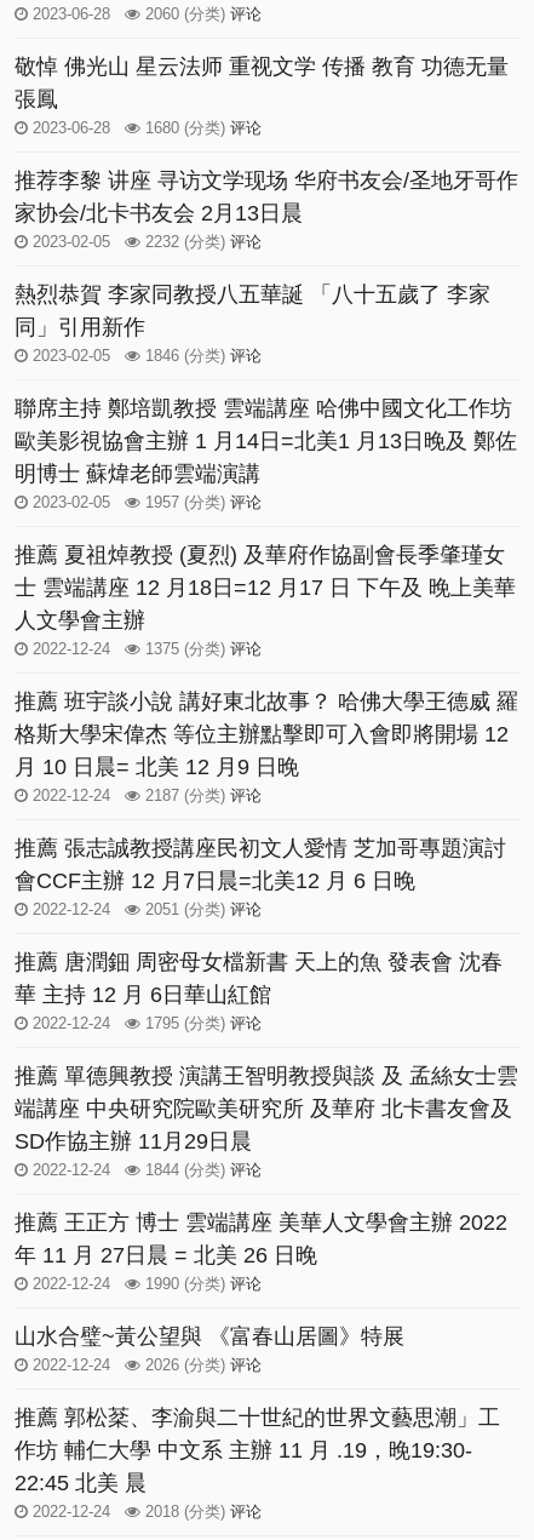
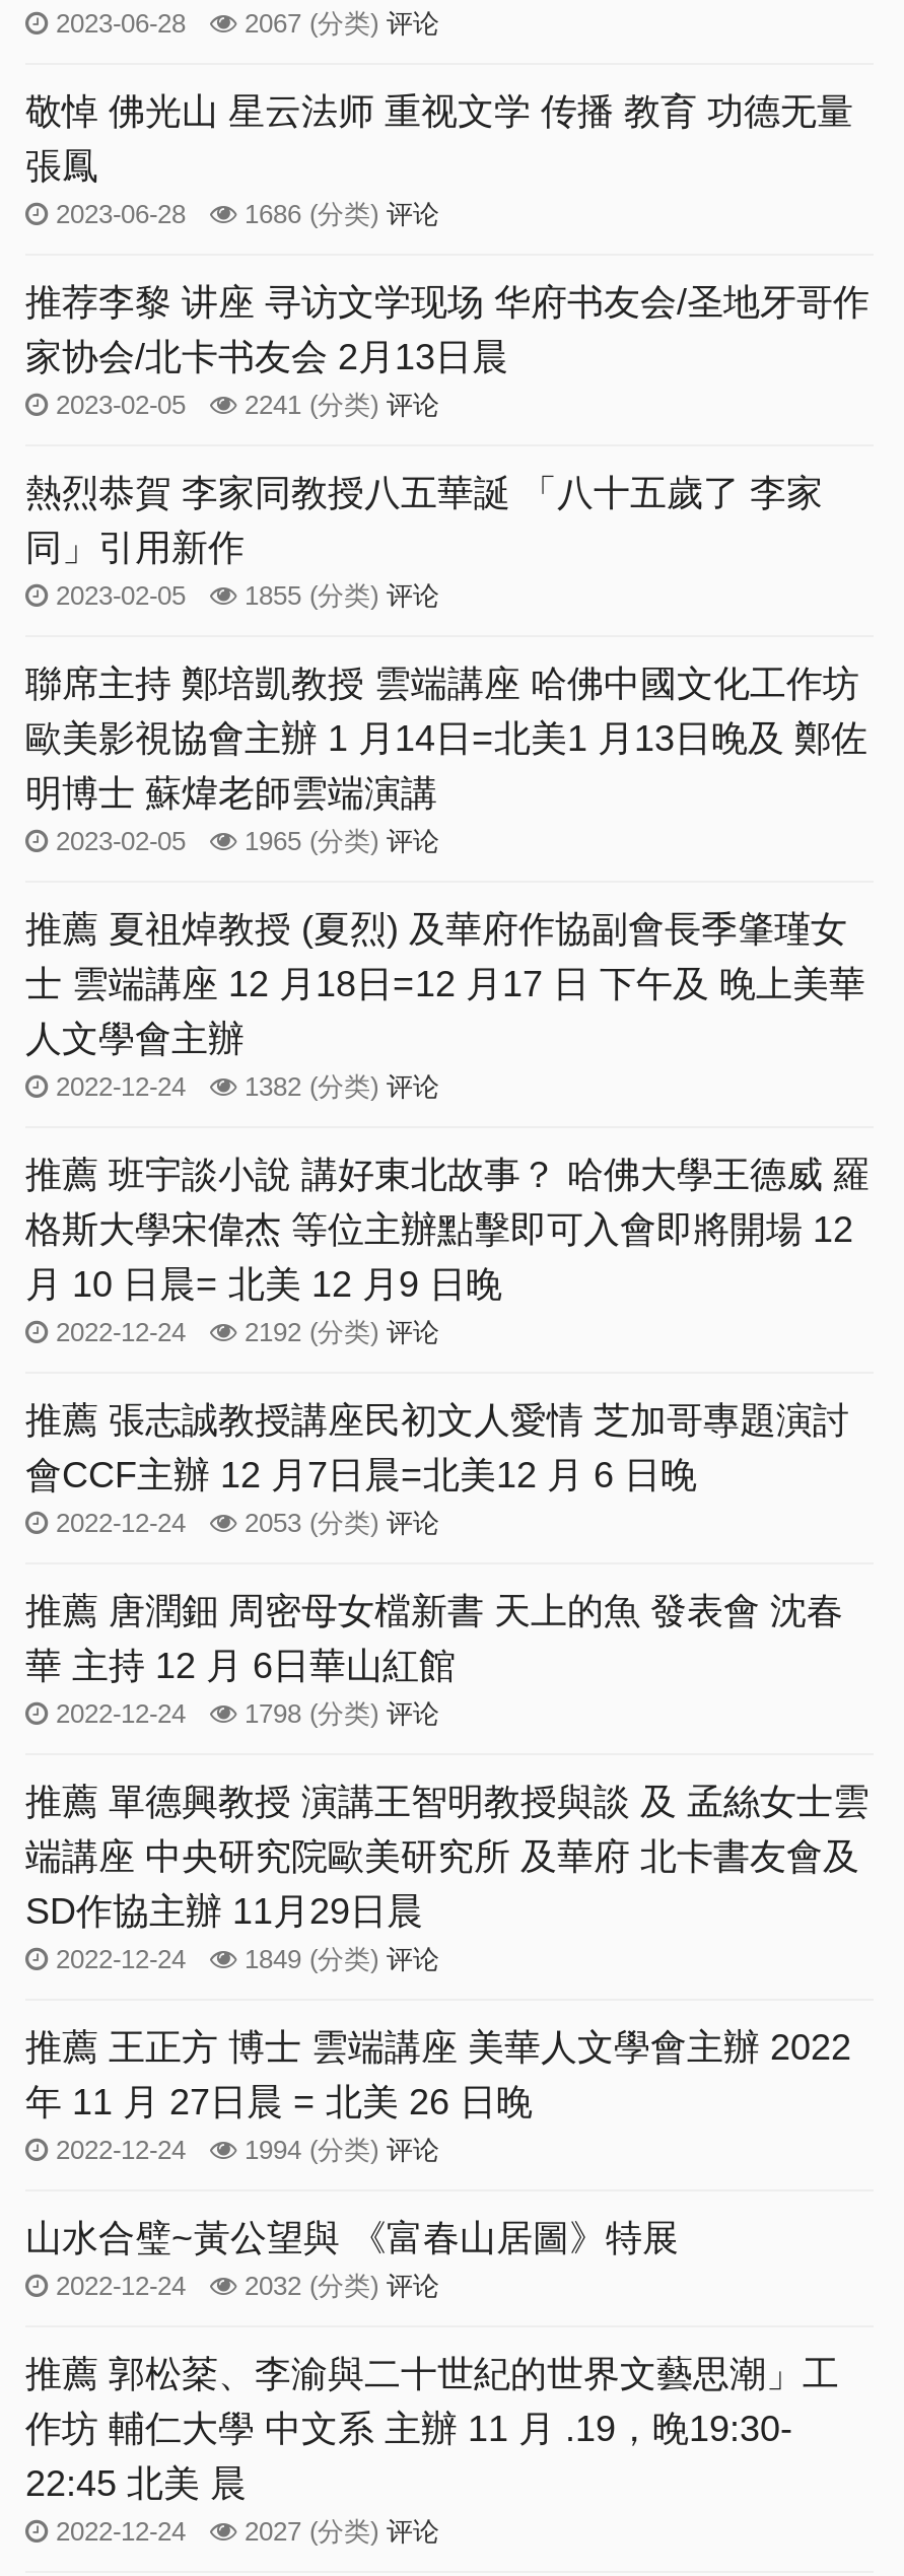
- 2023-06-28 2060 (分类)评论
+ 2023-06-28 2067 (分类)评论

- 2023-06-28 1680 (分类)评论
+ 2023-06-28 1686 (分类)评论

- 2023-02-05 2232 (分类)评论
+ 2023-02-05 2241 (分类)评论

- 2023-02-05 1846 (分类)评论
+ 2023-02-05 1855 (分类)评论

- 2023-02-05 1957 (分类)评论
+ 2023-02-05 1965 (分类)评论

- 2022-12-24 1375 (分类)评论
+ 2022-12-24 1382 (分类)评论

- 2022-12-24 2187 (分类)评论
+ 2022-12-24 2192 (分类)评论

- 2022-12-24 2051 (分类)评论
+ 2022-12-24 2053 (分类)评论

- 2022-12-24 1795 (分类)评论
+ 2022-12-24 1798 (分类)评论

- 2022-12-24 1844 (分类)评论
+ 2022-12-24 1849 (分类)评论

- 2022-12-24 1990 (分类)评论
+ 2022-12-24 1994 (分类)评论

- 2022-12-24 2026 (分类)评论
+ 2022-12-24 2032 (分类)评论

- 2022-12-24 2018 (分类)评论
+ 2022-12-24 2027 (分类)评论
